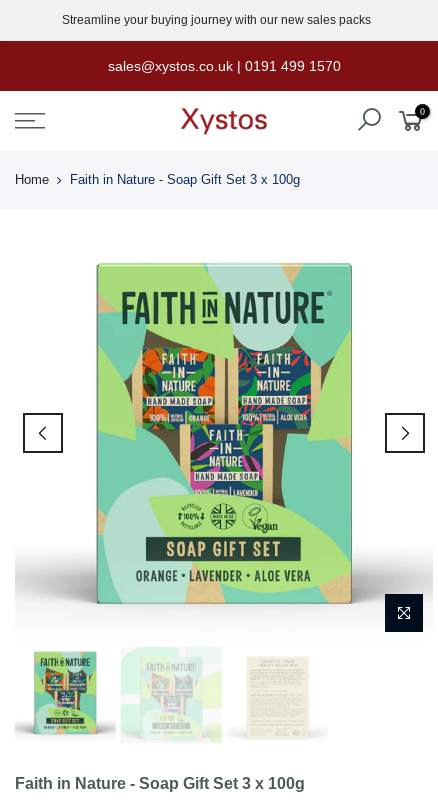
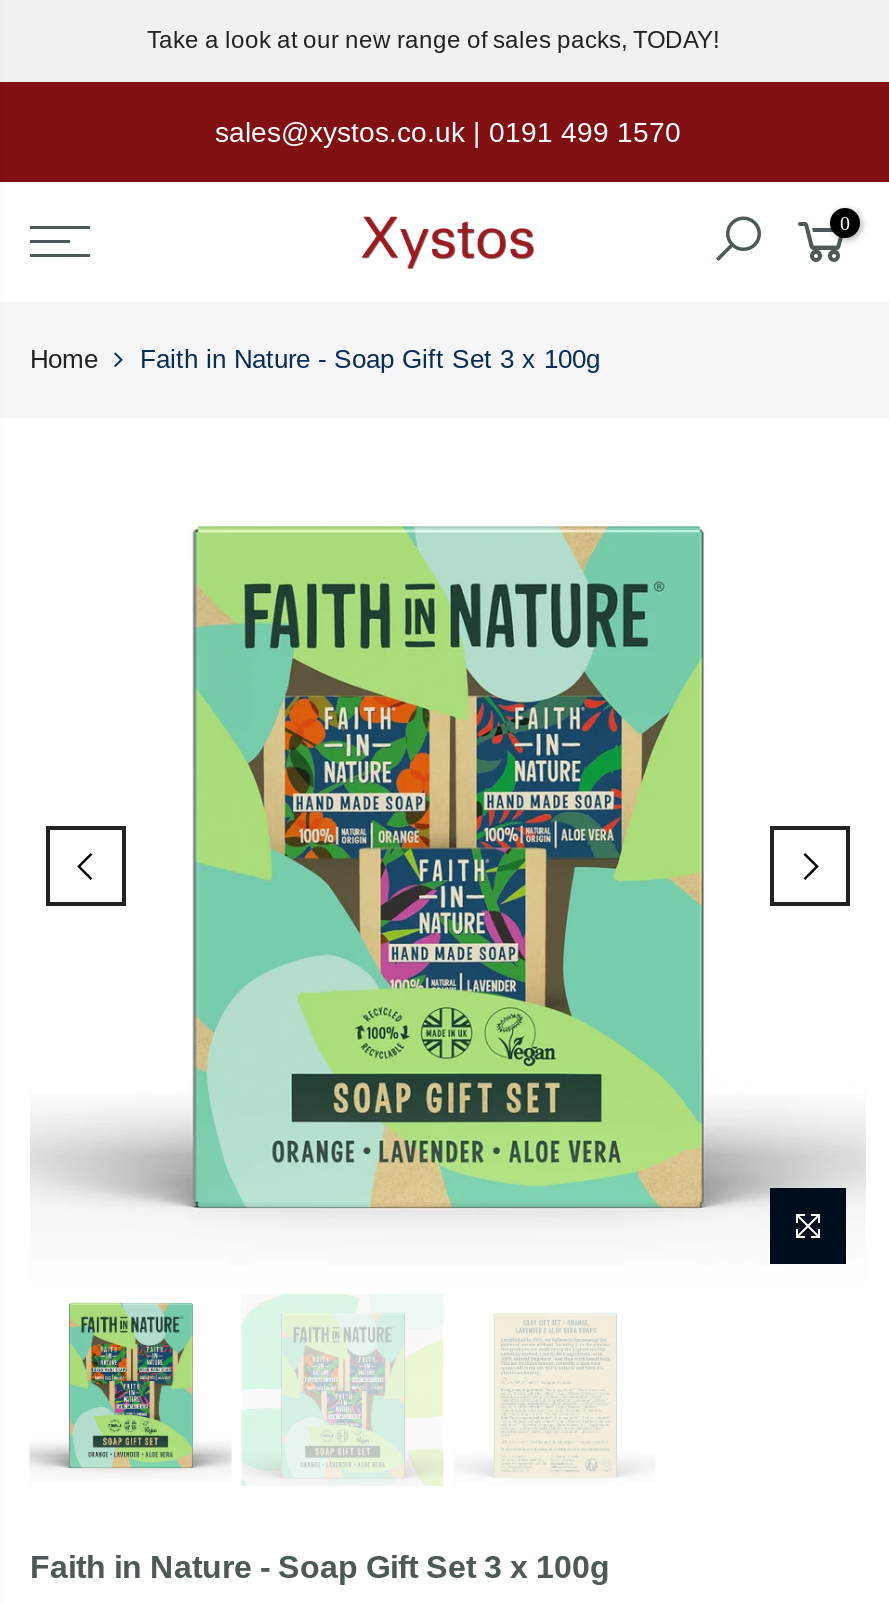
- Streamline your buying journey with our new sales packs
+ Take a look at our new range of sales packs, TODAY!
